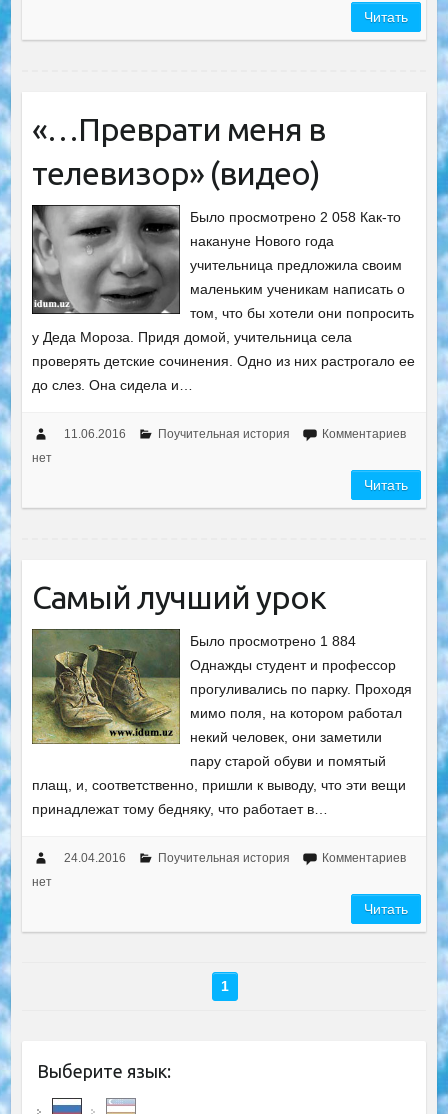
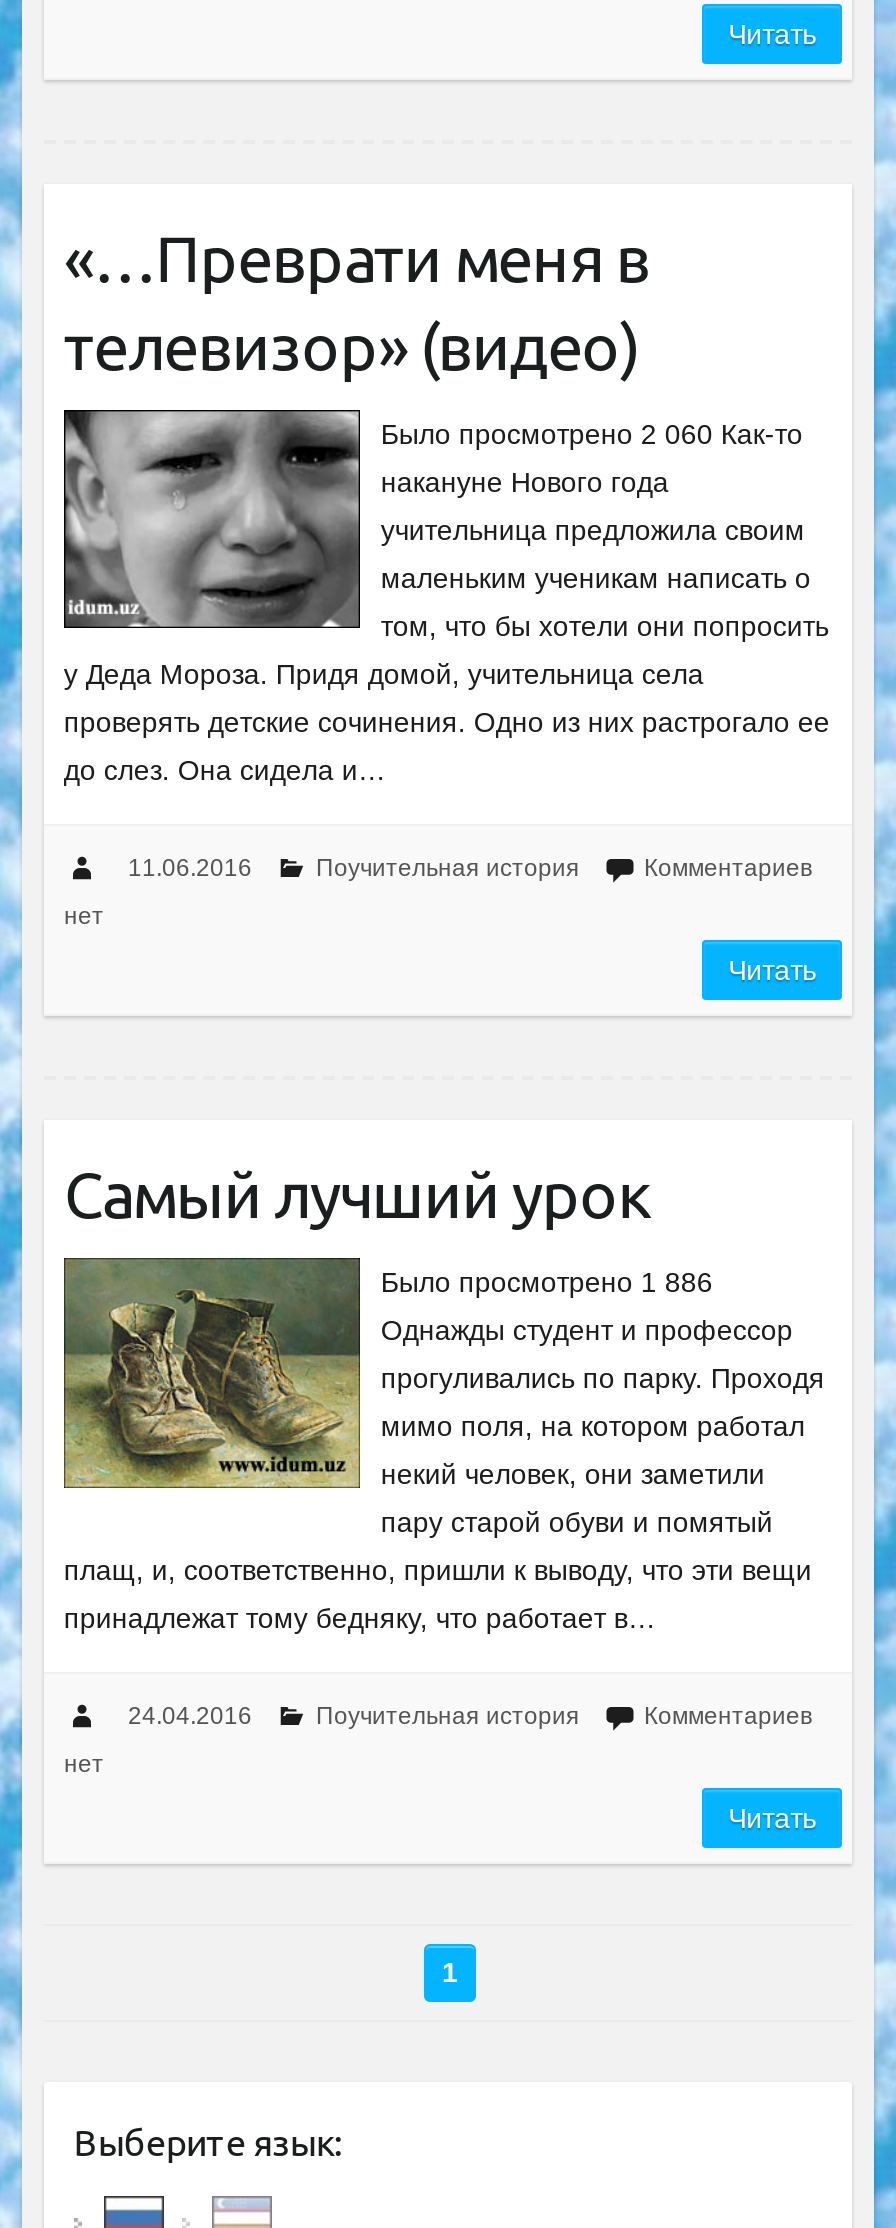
- Было просмотрено 2 058 Как-то
+ Было просмотрено 2 060 Как-то

- Было просмотрено 1 884
+ Было просмотрено 1 886
